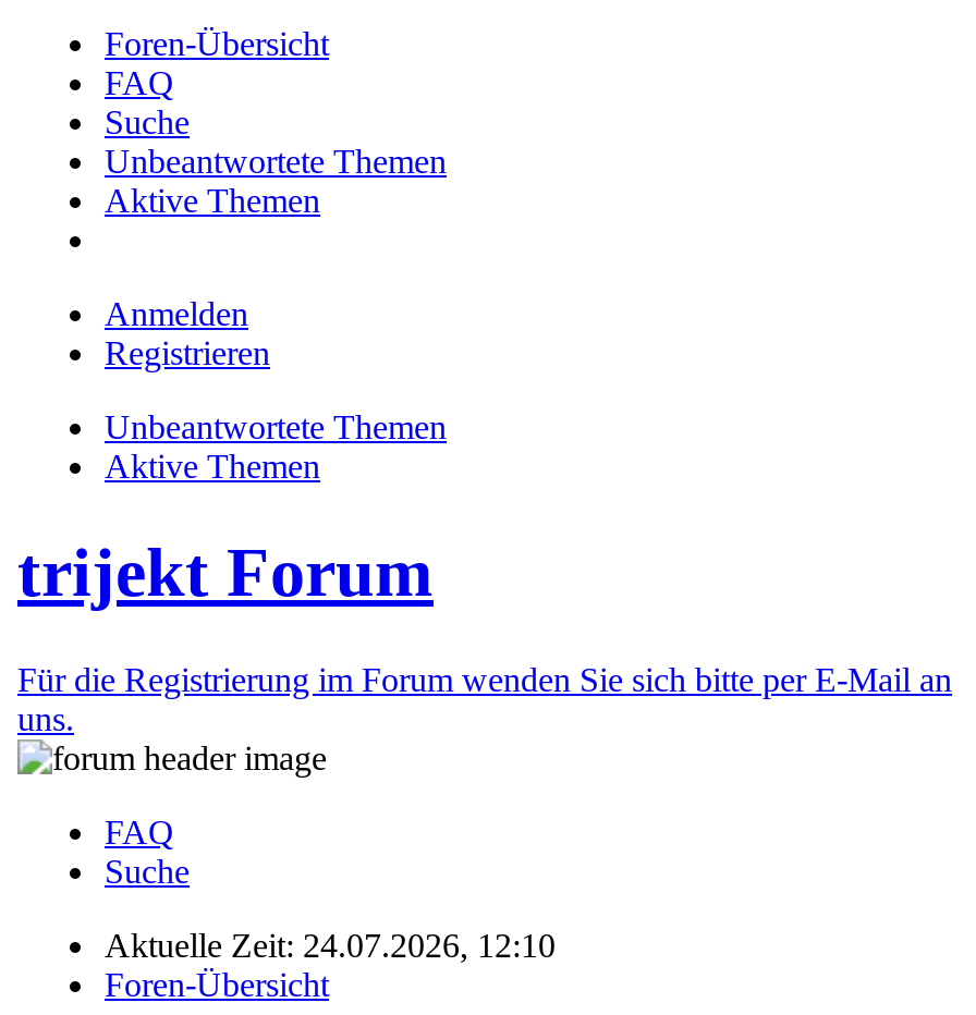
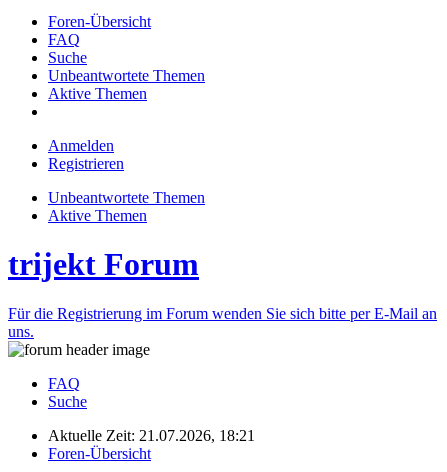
- Aktuelle Zeit: 24.07.2026, 12:10
+ Aktuelle Zeit: 21.07.2026, 18:21
